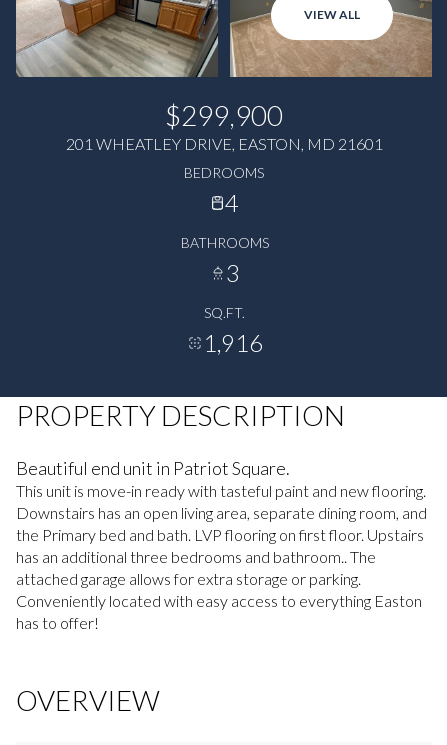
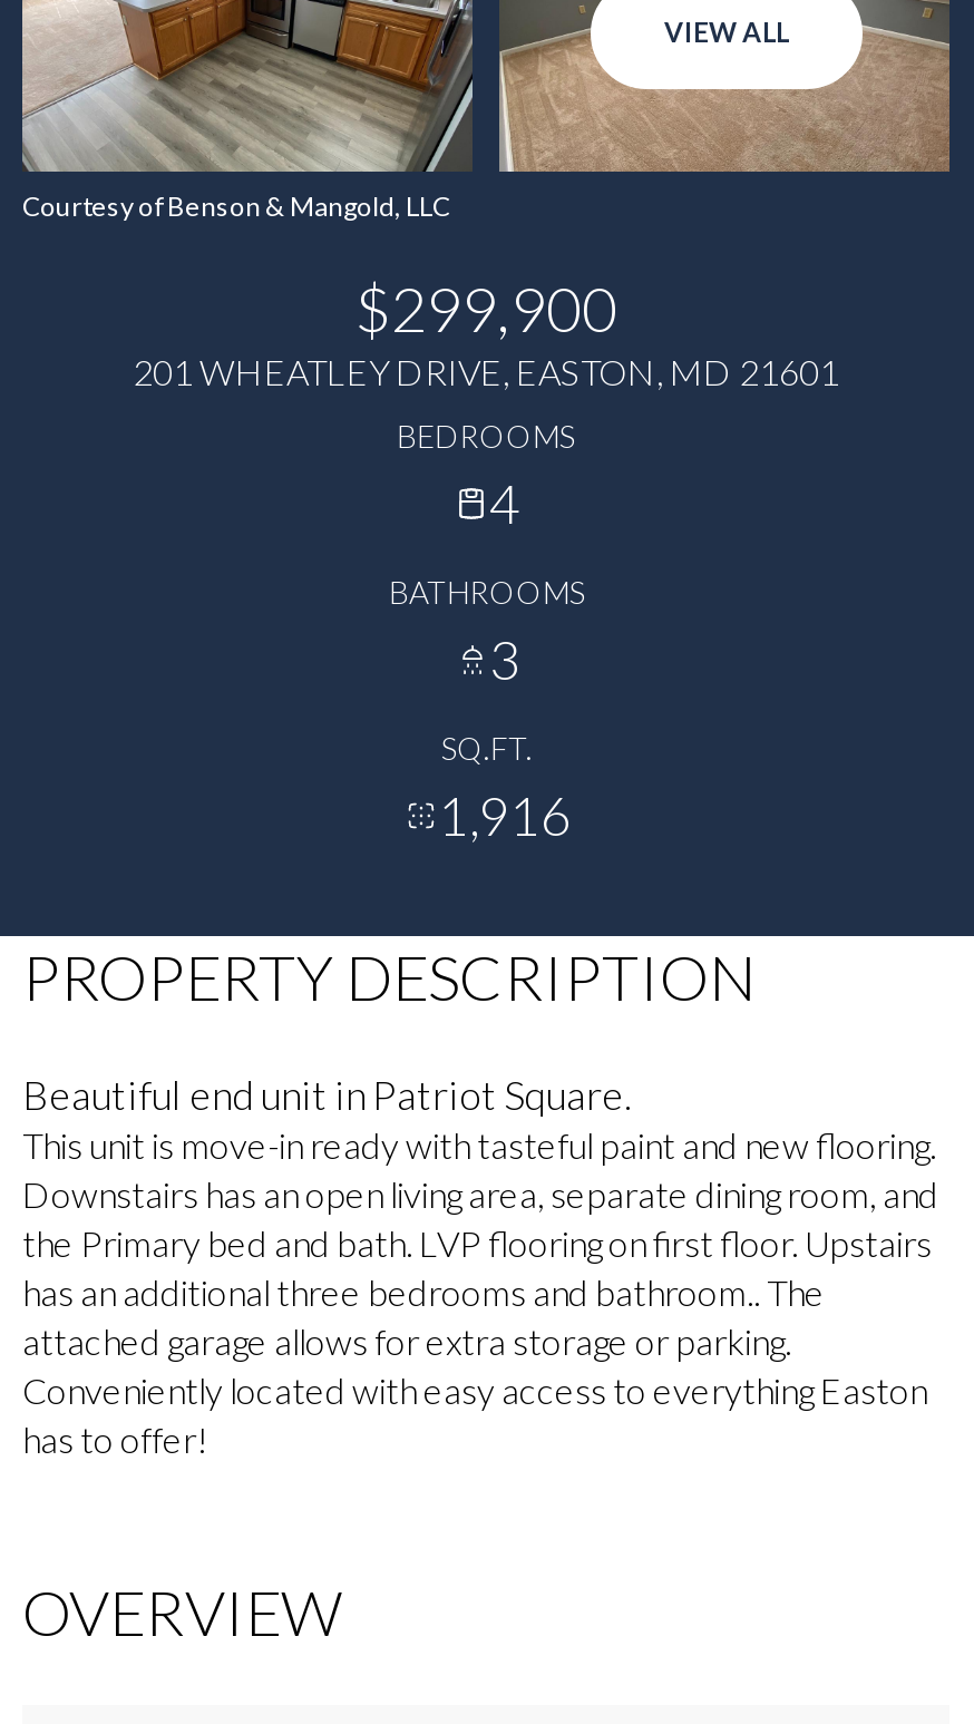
+ Courtesy of Benson & Mangold, LLC
